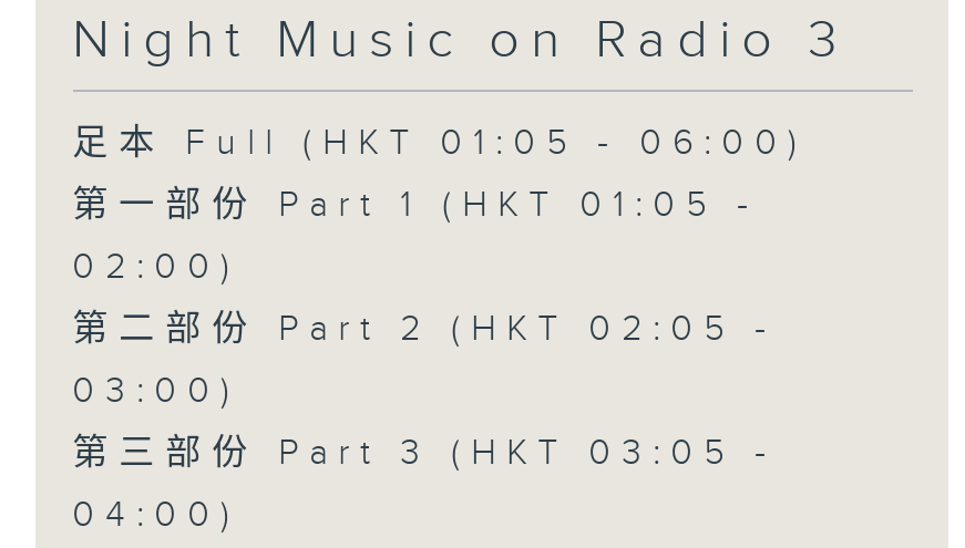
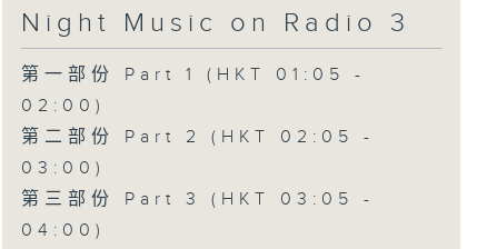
- 足本 Full (HKT 01:05 - 06:00)
